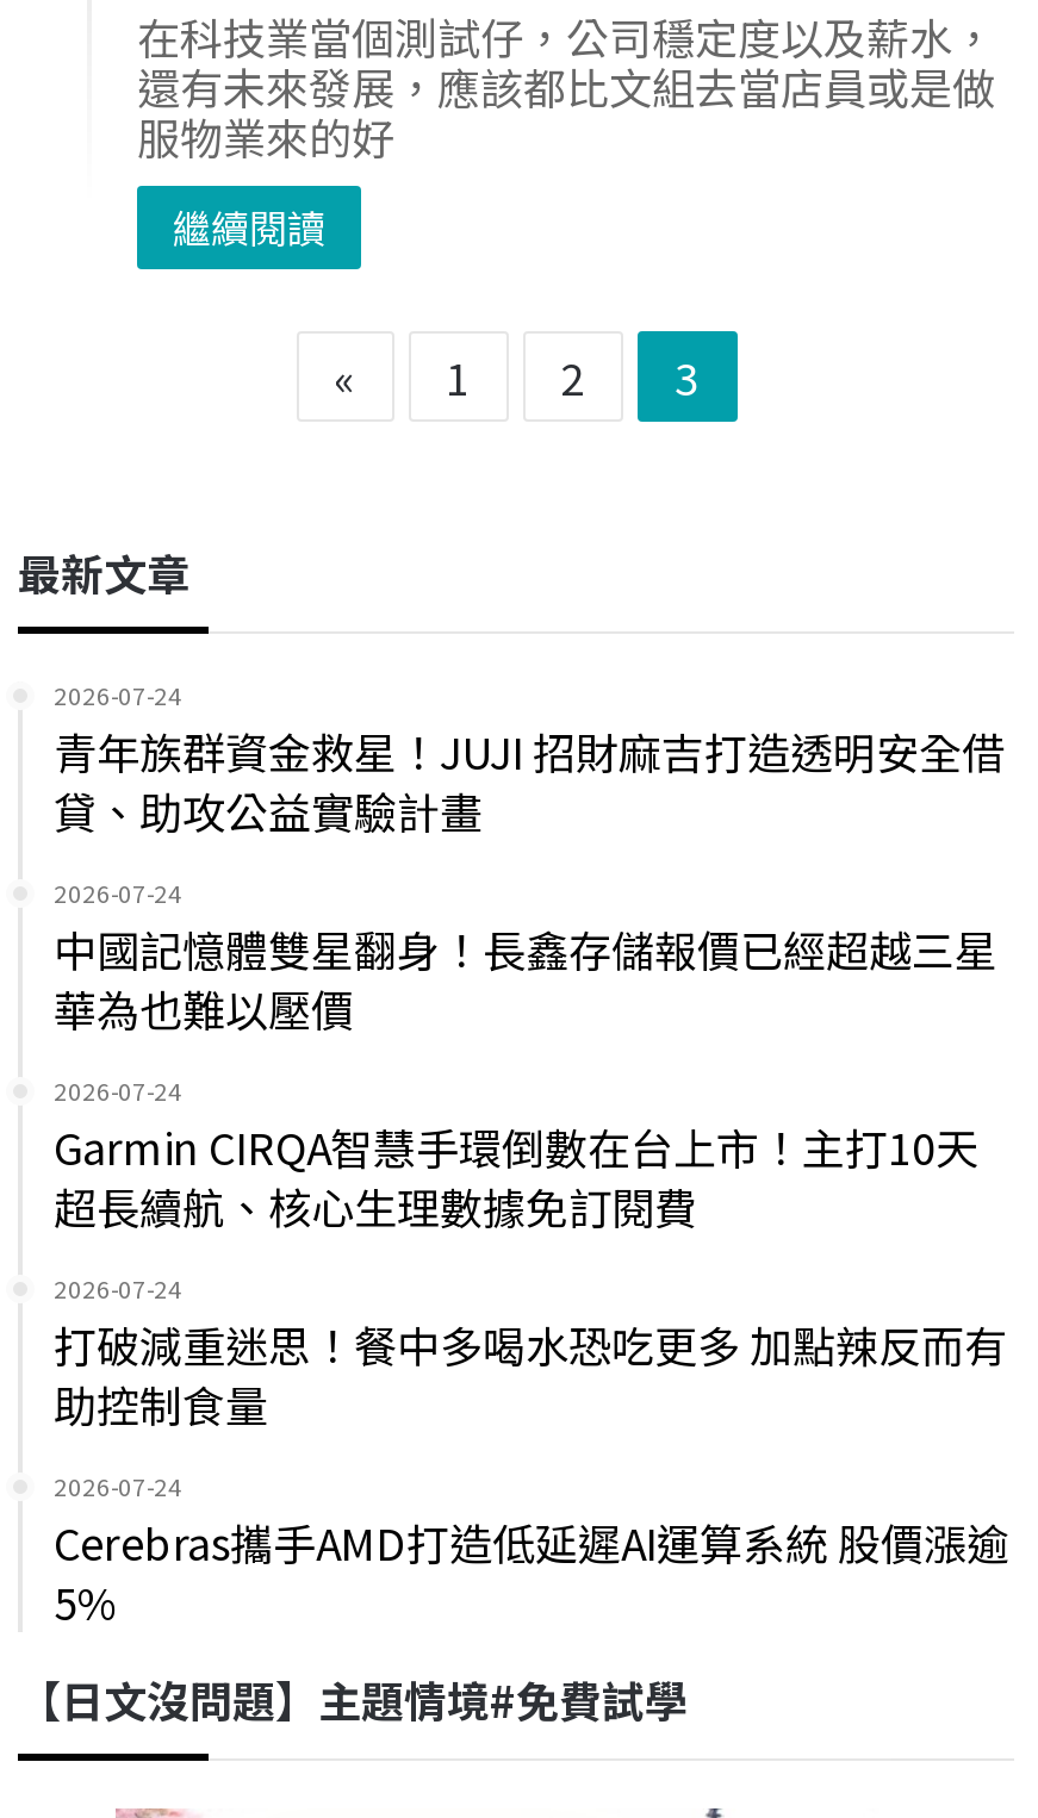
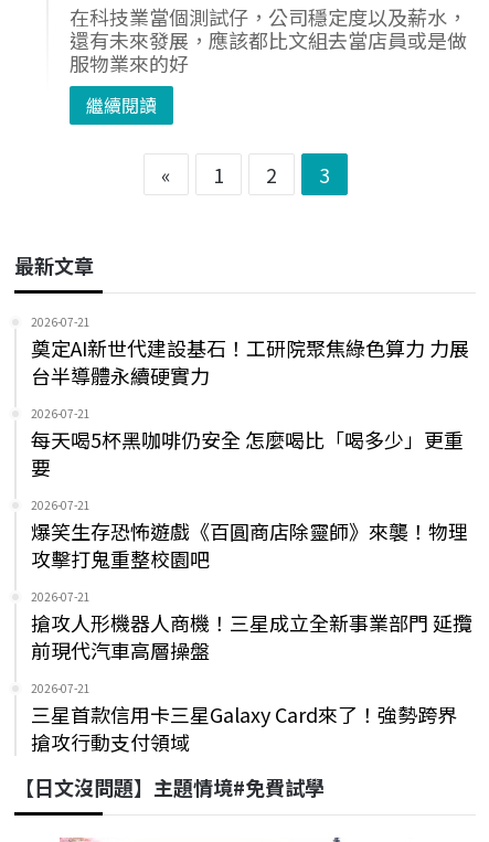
- 2026-07-24
- 青年族群資金救星！JUJI 招財麻吉打造透明安全借
- 貸、助攻公益實驗計畫
+ 2026-07-21
+ 奠定AI新世代建設基石！工研院聚焦綠色算力 力展
+ 台半導體永續硬實力

- 2026-07-24
- 中國記憶體雙星翻身！長鑫存儲報價已經超越三星
- 華為也難以壓價
+ 2026-07-21
+ 每天喝5杯黑咖啡仍安全 怎麼喝比「喝多少」更重
+ 要

- 2026-07-24
- Garmin CIRQA智慧手環倒數在台上市！主打10天
- 超長續航、核心生理數據免訂閱費
+ 2026-07-21
+ 爆笑生存恐怖遊戲《百圓商店除靈師》來襲！物理
+ 攻擊打鬼重整校園吧

- 2026-07-24
- 打破減重迷思！餐中多喝水恐吃更多 加點辣反而有
- 助控制食量
+ 2026-07-21
+ 搶攻人形機器人商機！三星成立全新事業部門 延攬
+ 前現代汽車高層操盤

- 2026-07-24
- Cerebras攜手AMD打造低延遲AI運算系統 股價漲逾
- 5%
+ 2026-07-21
+ 三星首款信用卡三星Galaxy Card來了！強勢跨界
+ 搶攻行動支付領域
